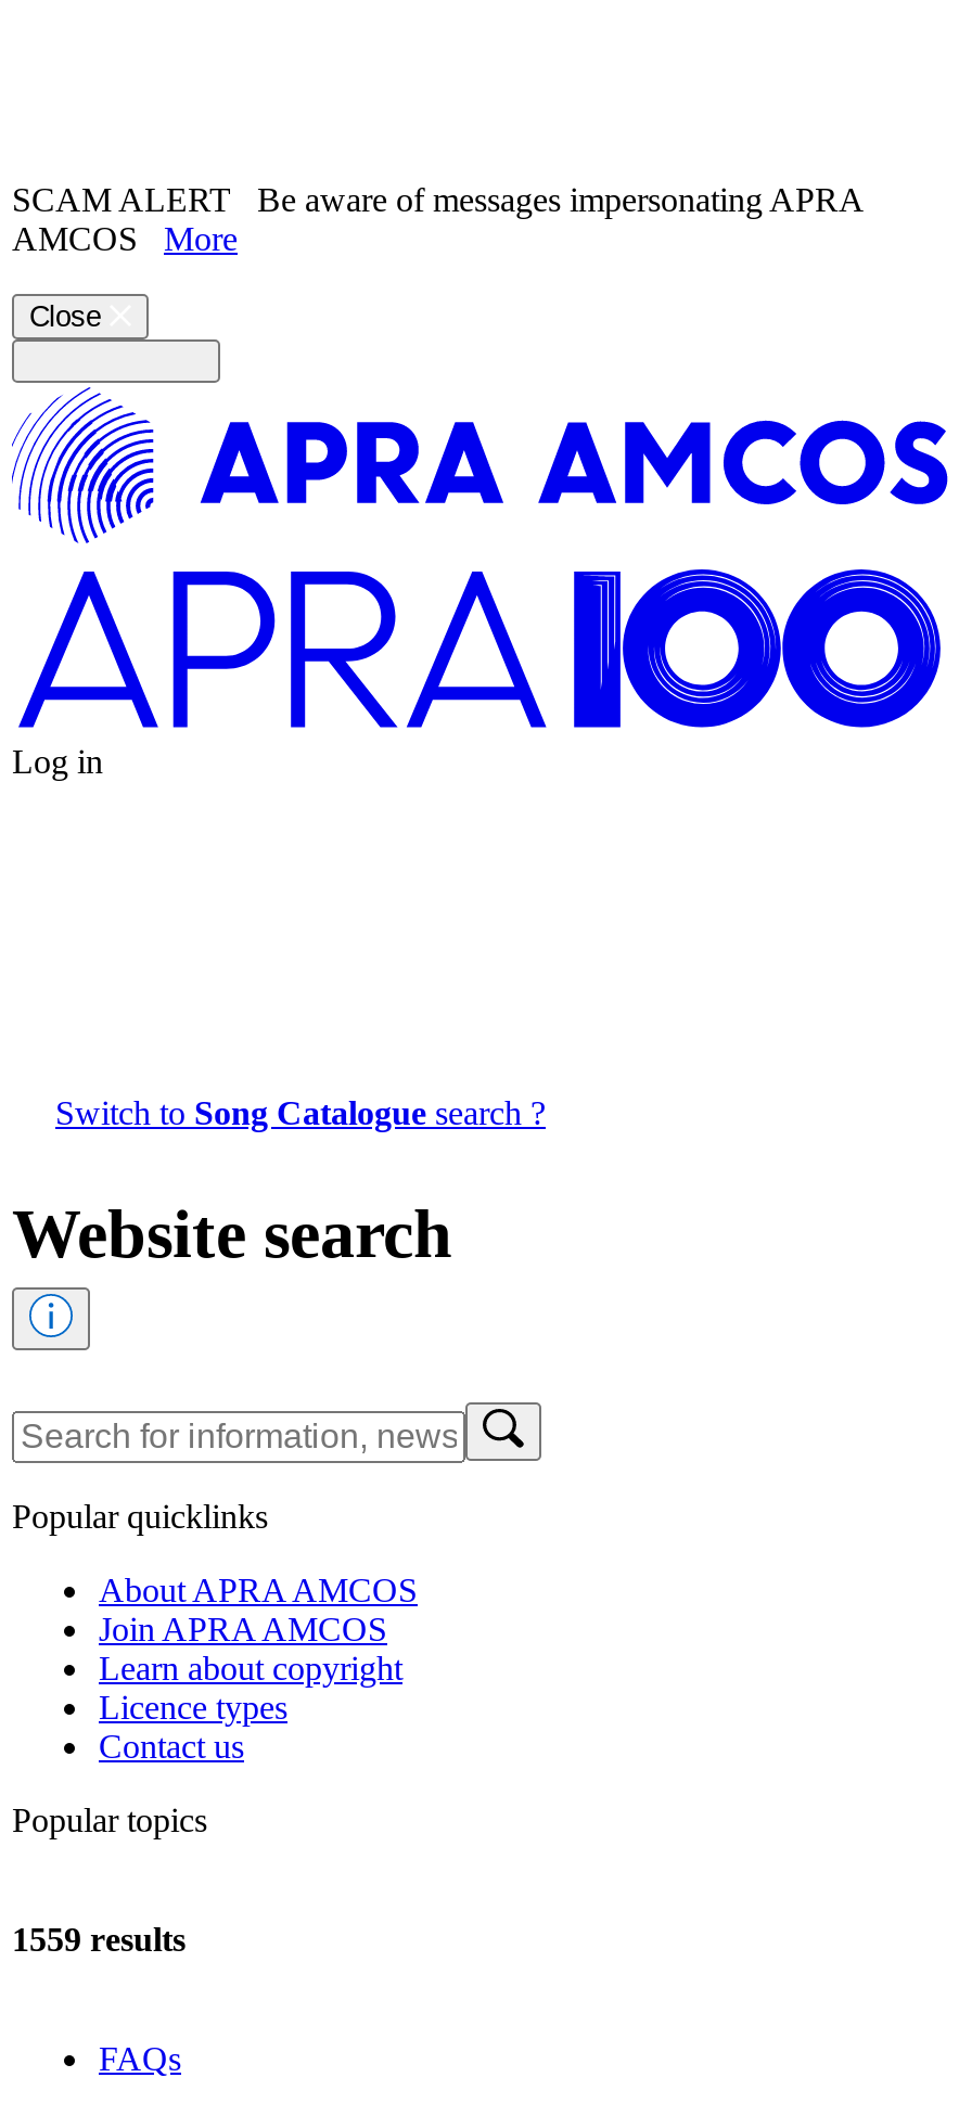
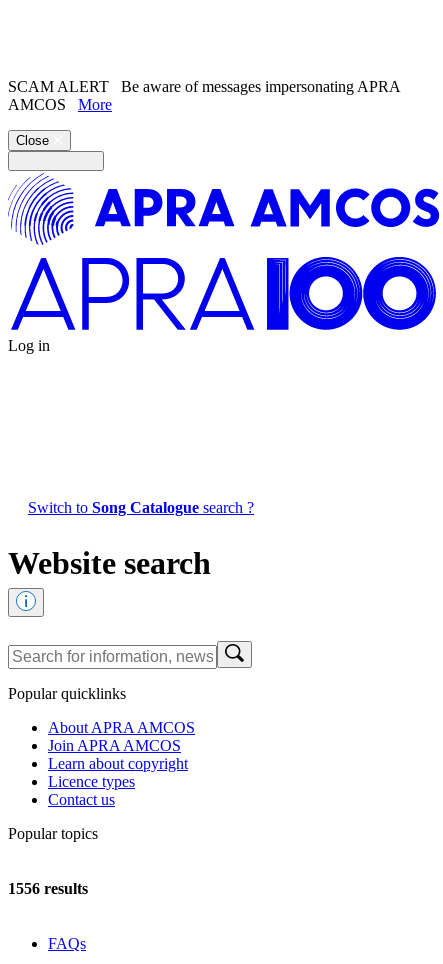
- 1559 results
+ 1556 results
